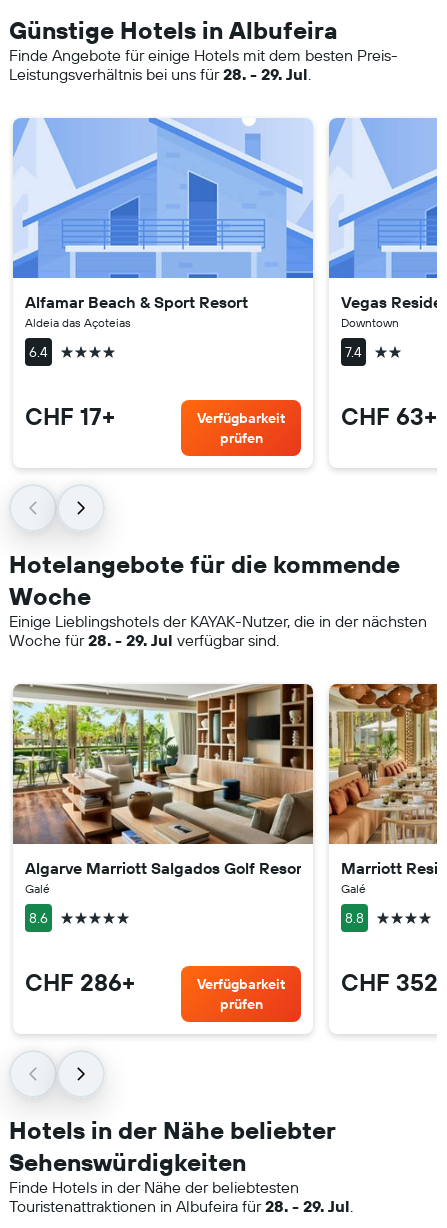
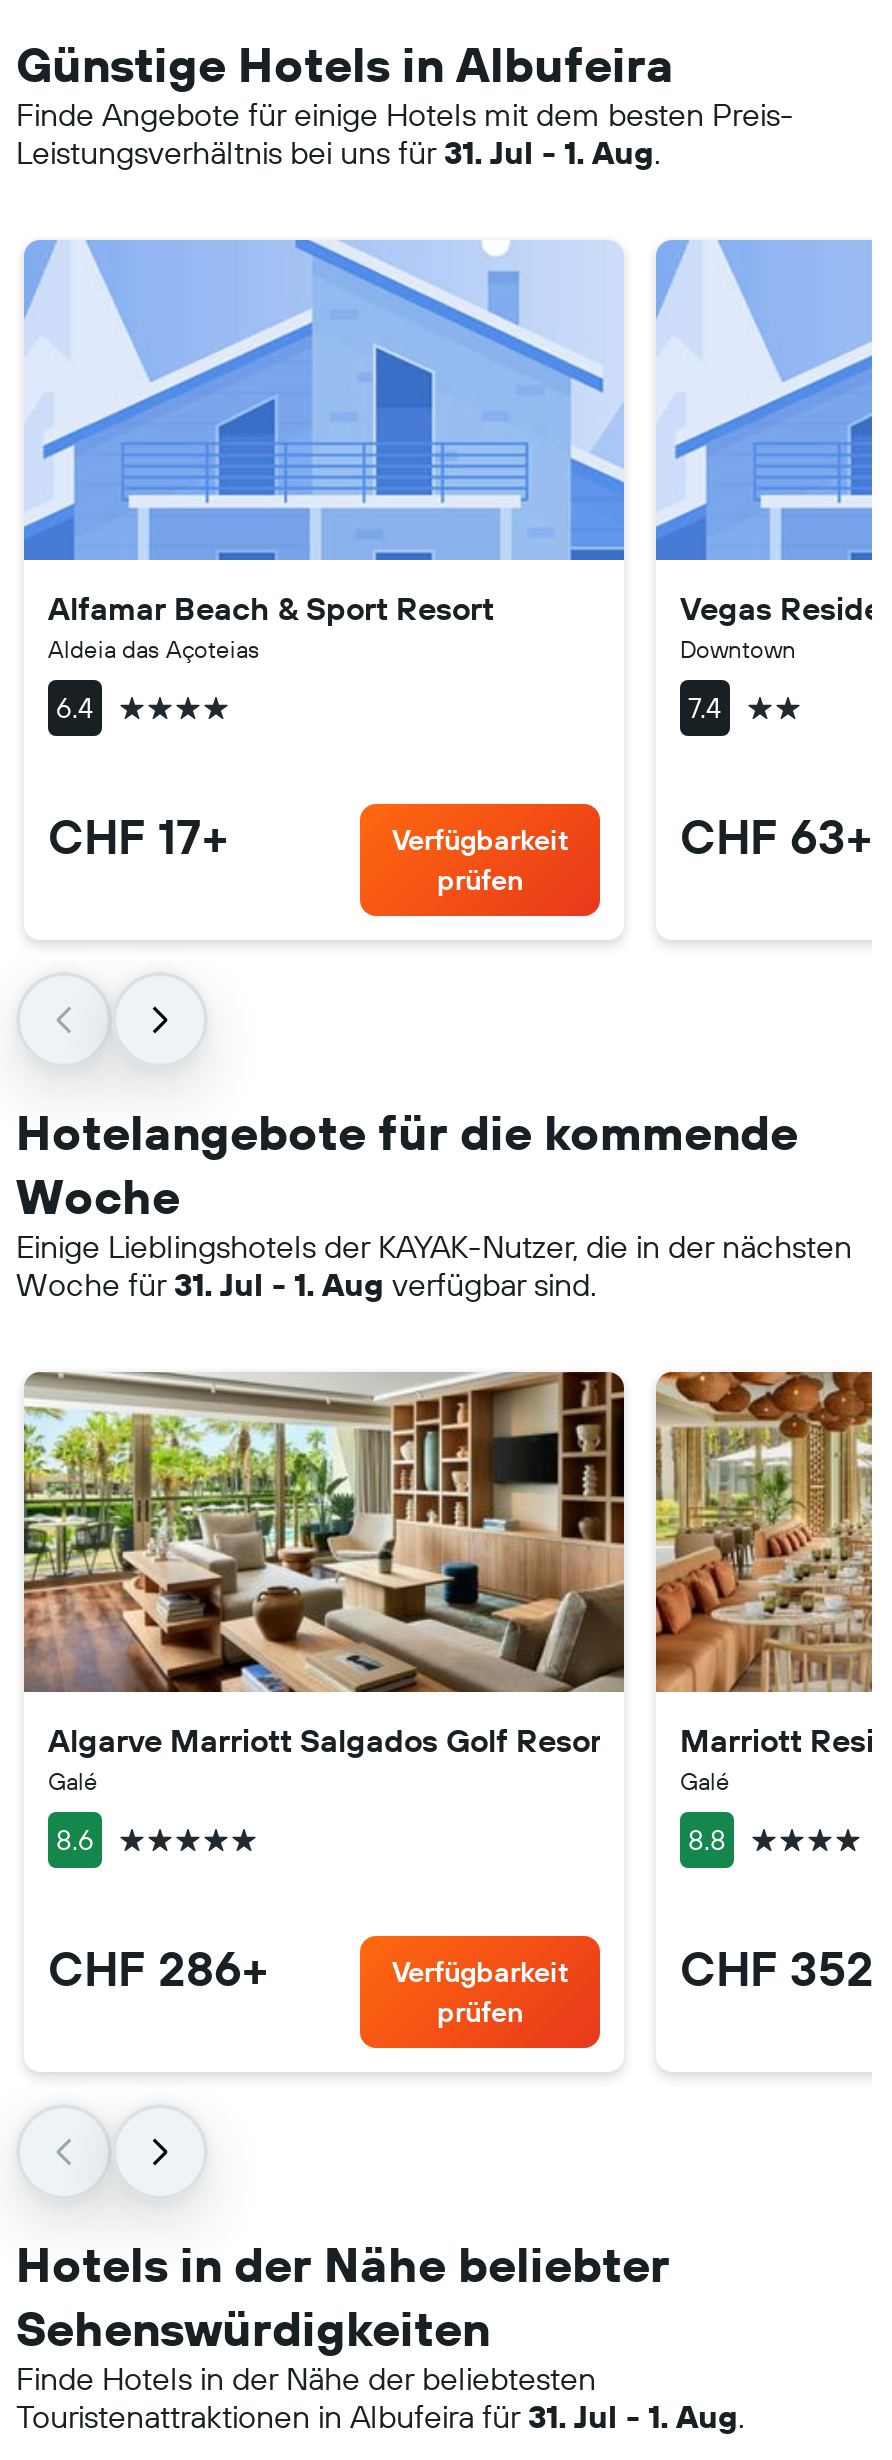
- Leistungsverhältnis bei uns für 28. - 29. Jul.
+ Leistungsverhältnis bei uns für 31. Jul - 1. Aug.

- Woche für 28. - 29. Jul verfügbar sind.
+ Woche für 31. Jul - 1. Aug verfügbar sind.

- Touristenattraktionen in Albufeira für 28. - 29. Jul.
+ Touristenattraktionen in Albufeira für 31. Jul - 1. Aug.
